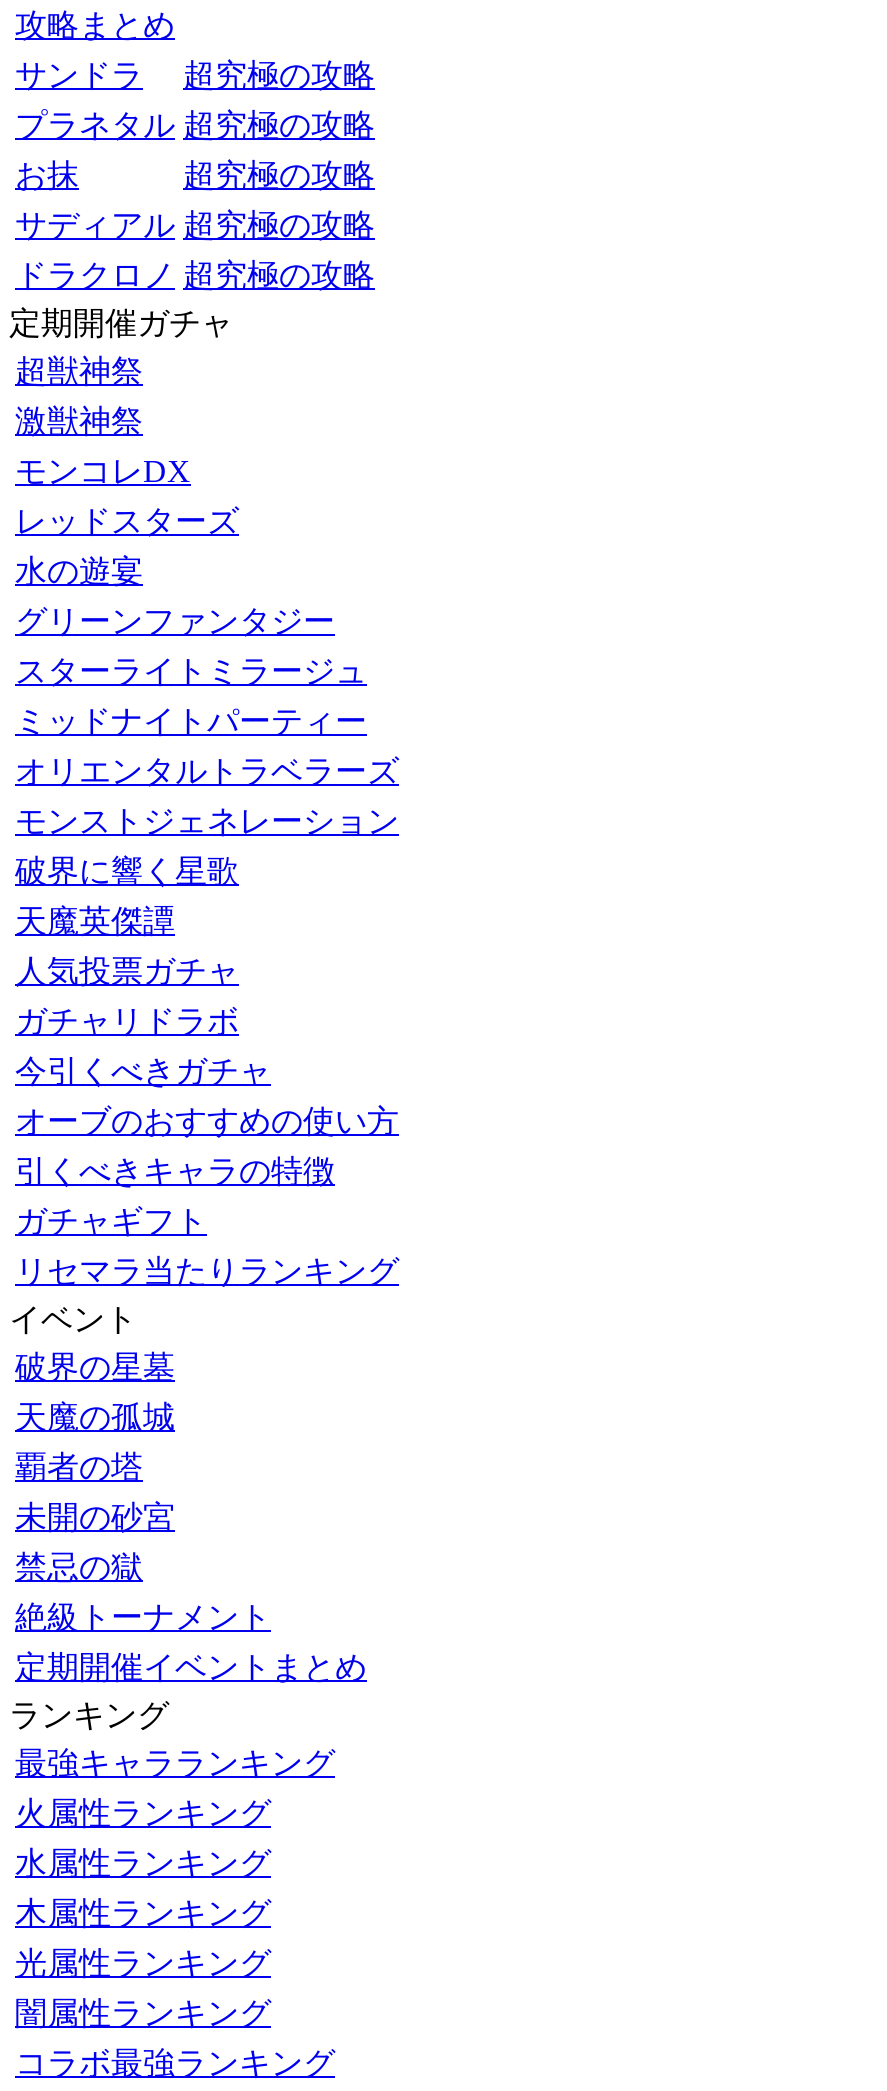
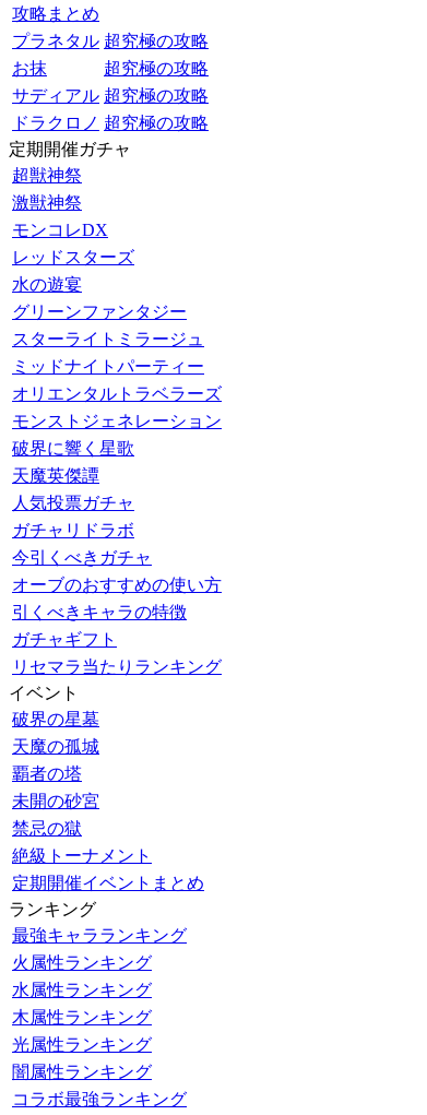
- サンドラ
- 超究極の攻略
